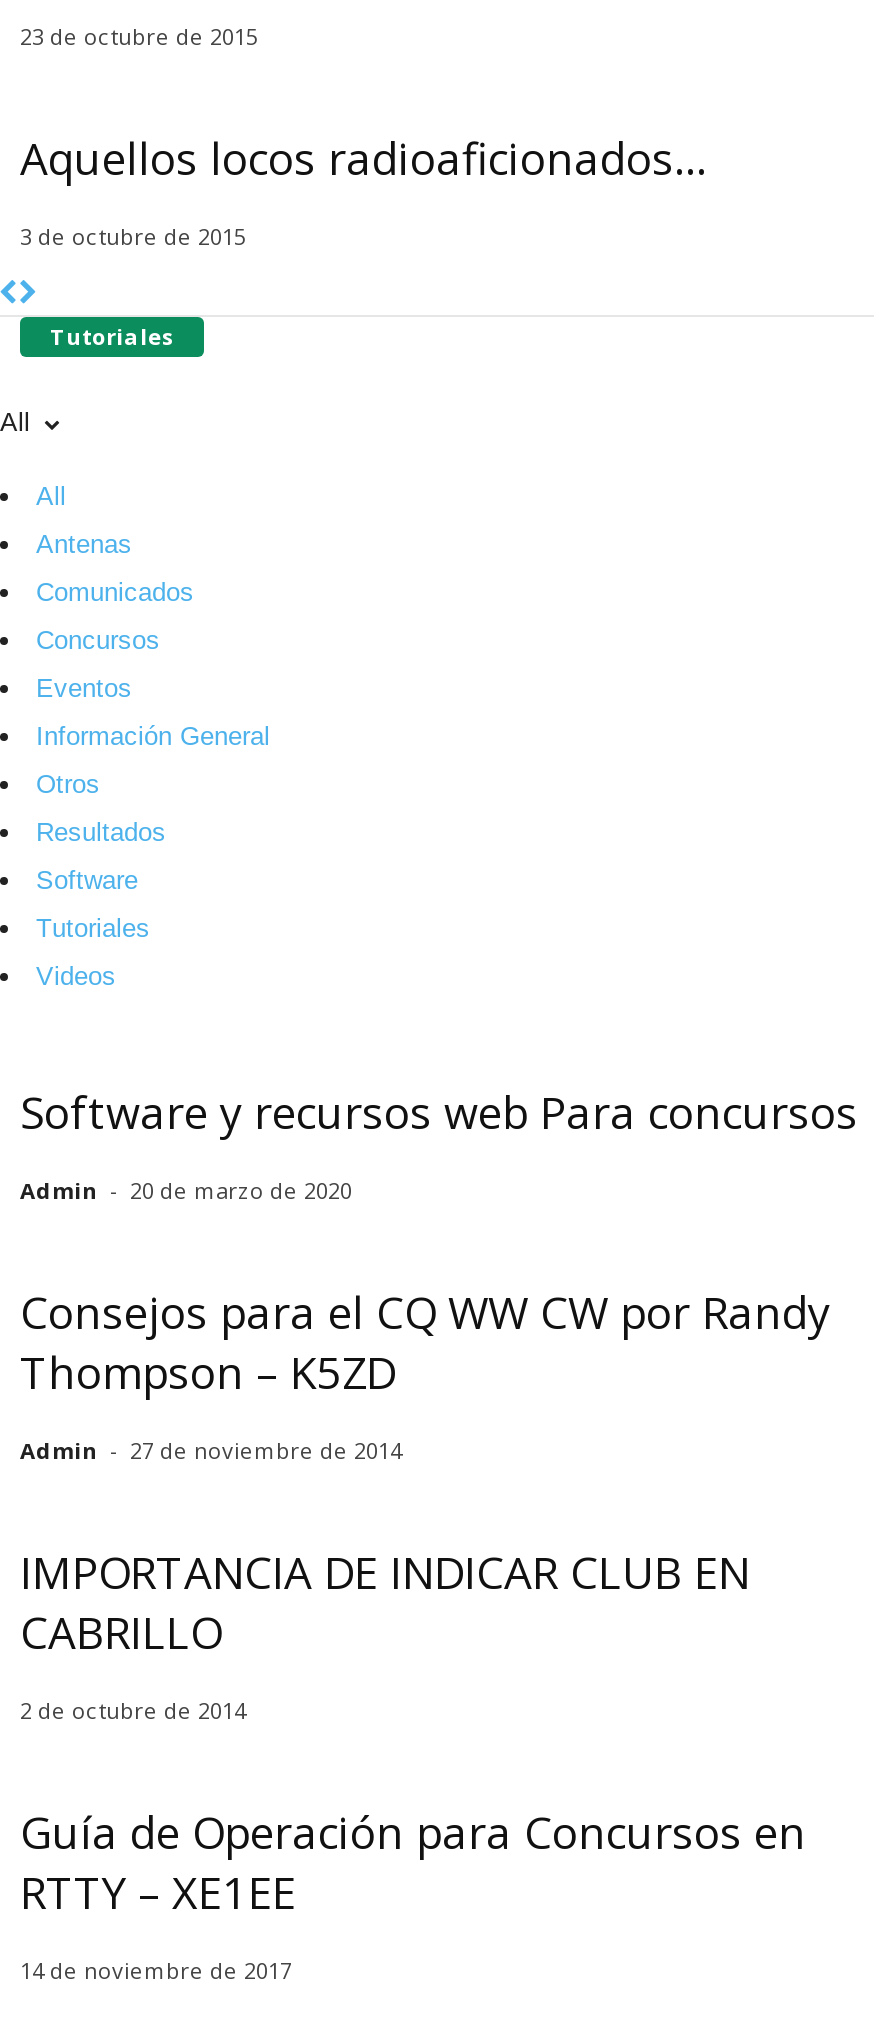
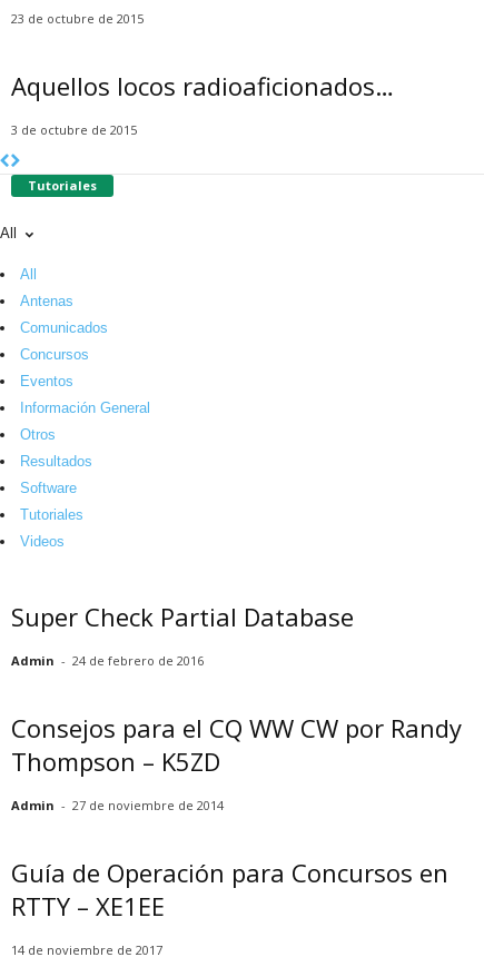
- Software y recursos web Para concursos
+ Super Check Partial Database

- Admin - 20 de marzo de 2020
+ Admin - 24 de febrero de 2016

- IMPORTANCIA DE INDICAR CLUB EN
- CABRILLO
- 2 de octubre de 2014
